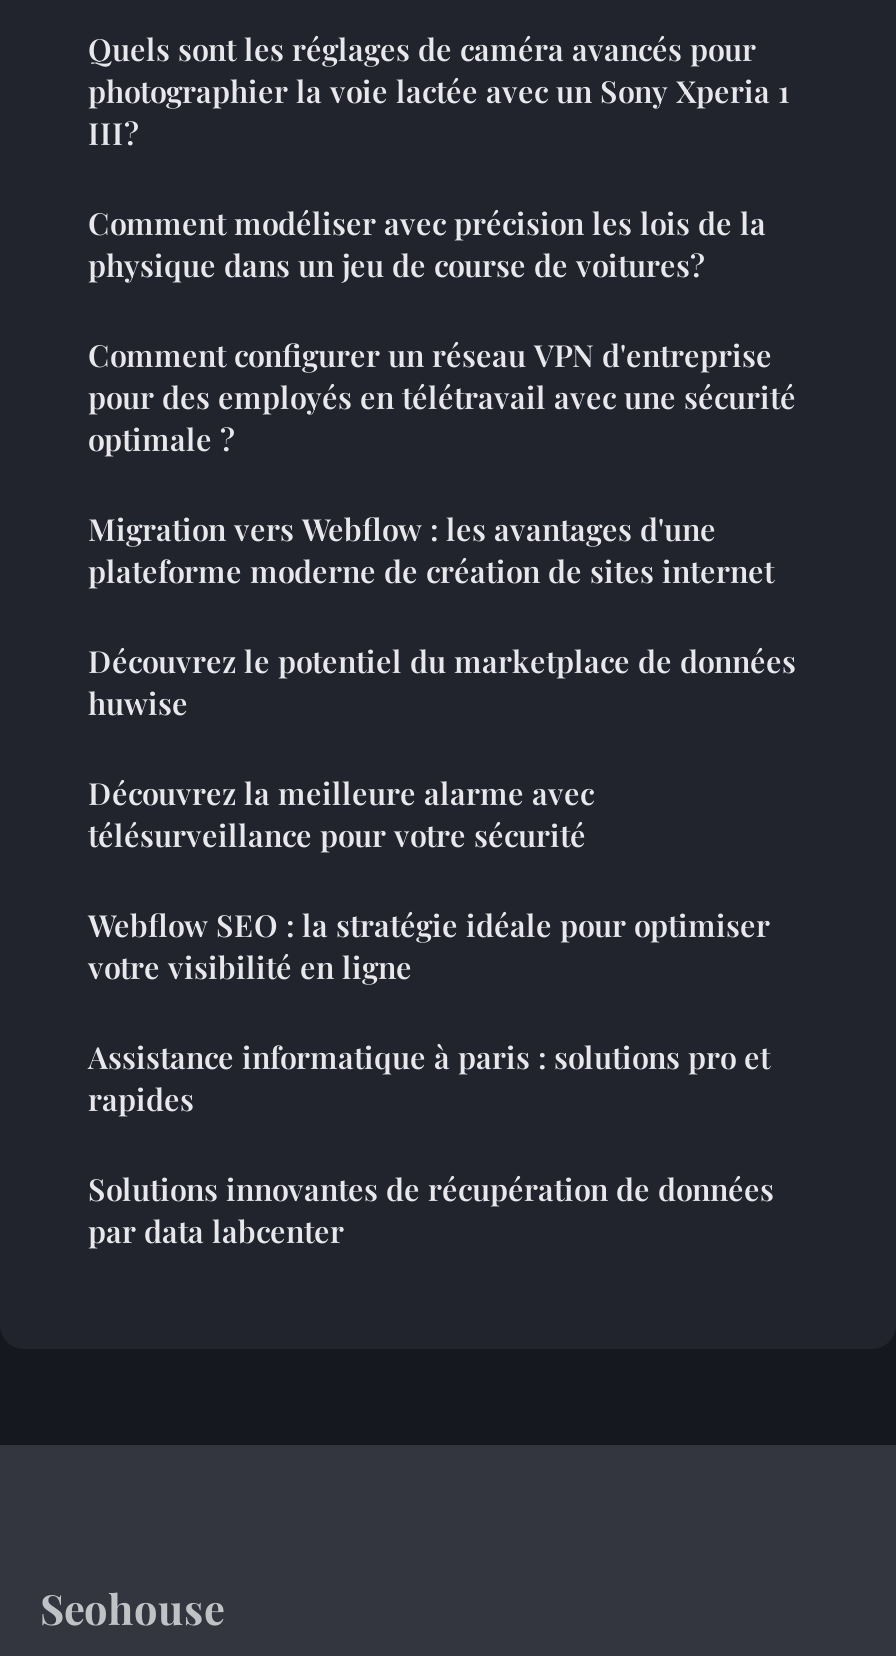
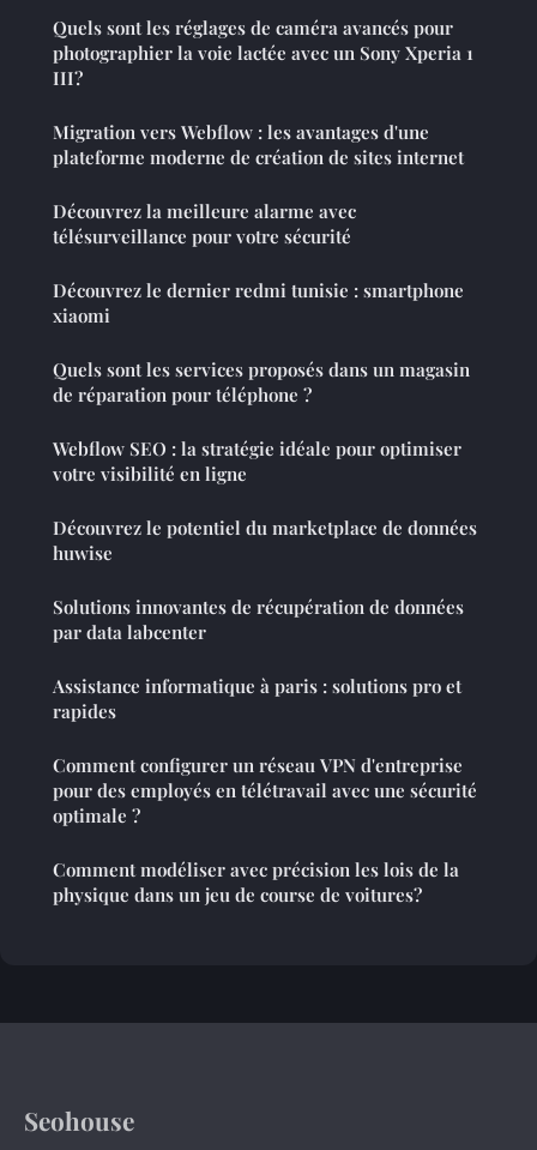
+ Découvrez le dernier redmi tunisie : smartphone
+ xiaomi
+ Quels sont les services proposés dans un magasin
+ de réparation pour téléphone ?

moved down: Comment modéliser avec précision les lois de la | physique dans un jeu de course de voitures?

moved down: Comment configurer un réseau VPN d'entreprise | pour des employés en télétravail avec une sécurité | optimale ?

moved up: Migration vers Webflow : les avantages d'une | plateforme moderne de création de sites internet | Découvrez la meilleure alarme avec | télésurveillance pour votre sécurité

moved up: Webflow SEO : la stratégie idéale pour optimiser | votre visibilité en ligne | Découvrez le potentiel du marketplace de données | huwise | Solutions innovantes de récupération de données | par data labcenter | Assistance informatique à paris : solutions pro et | rapides
